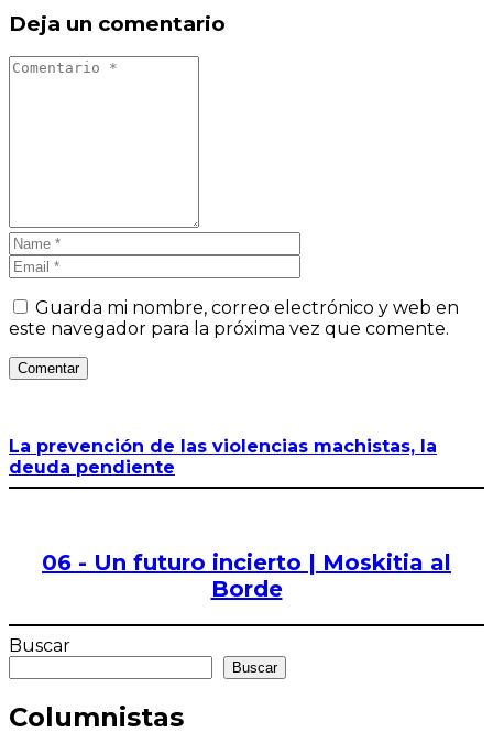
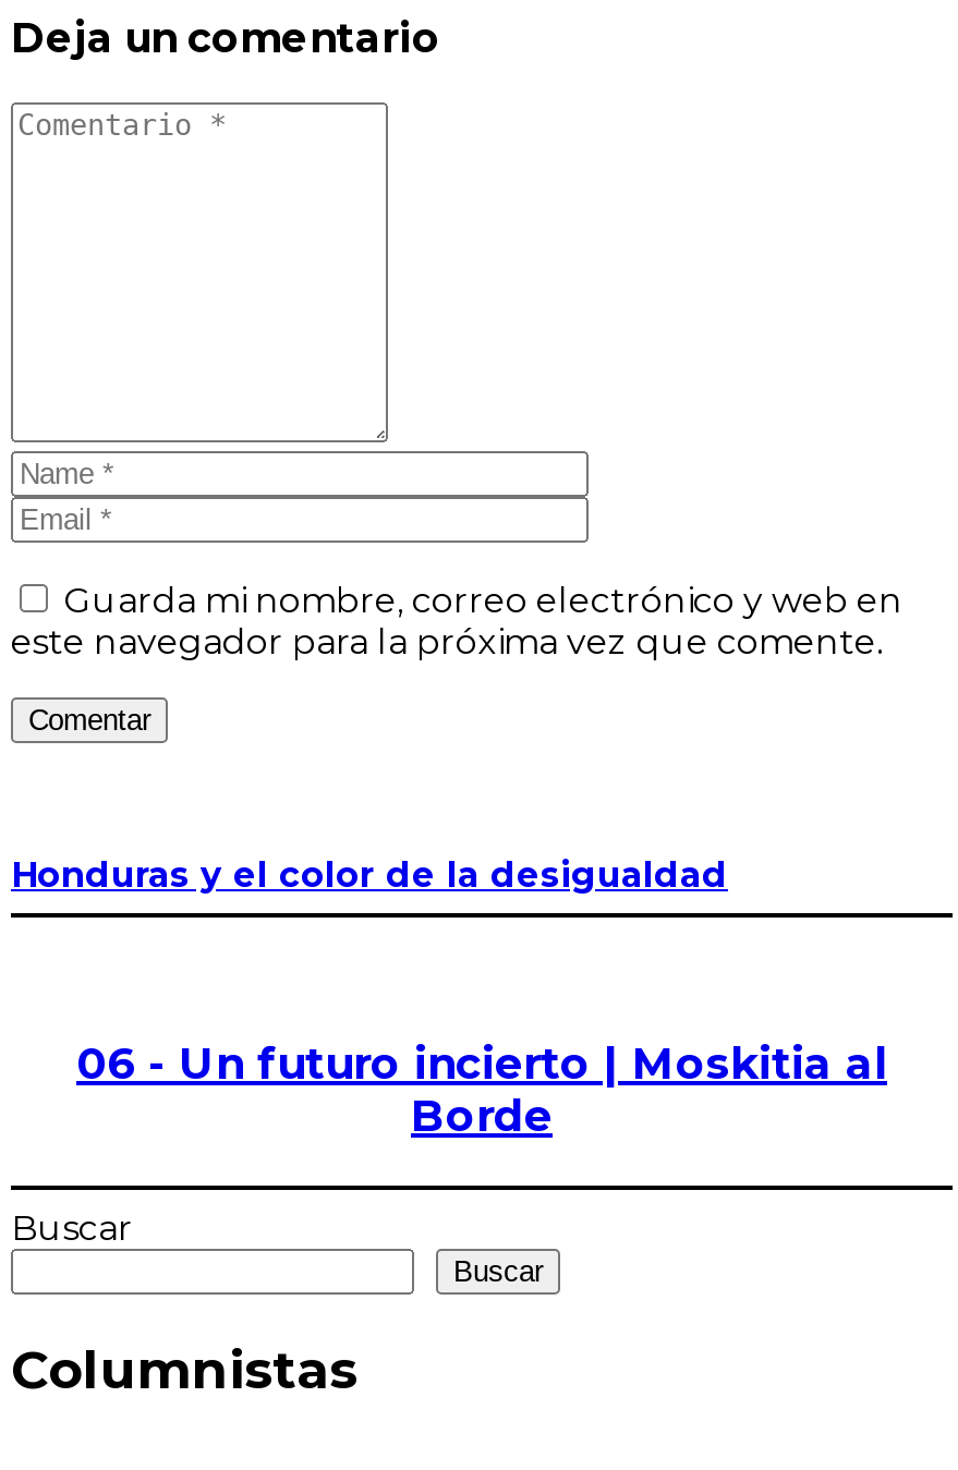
- La prevención de las violencias machistas, la
- deuda pendiente
+ Honduras y el color de la desigualdad
